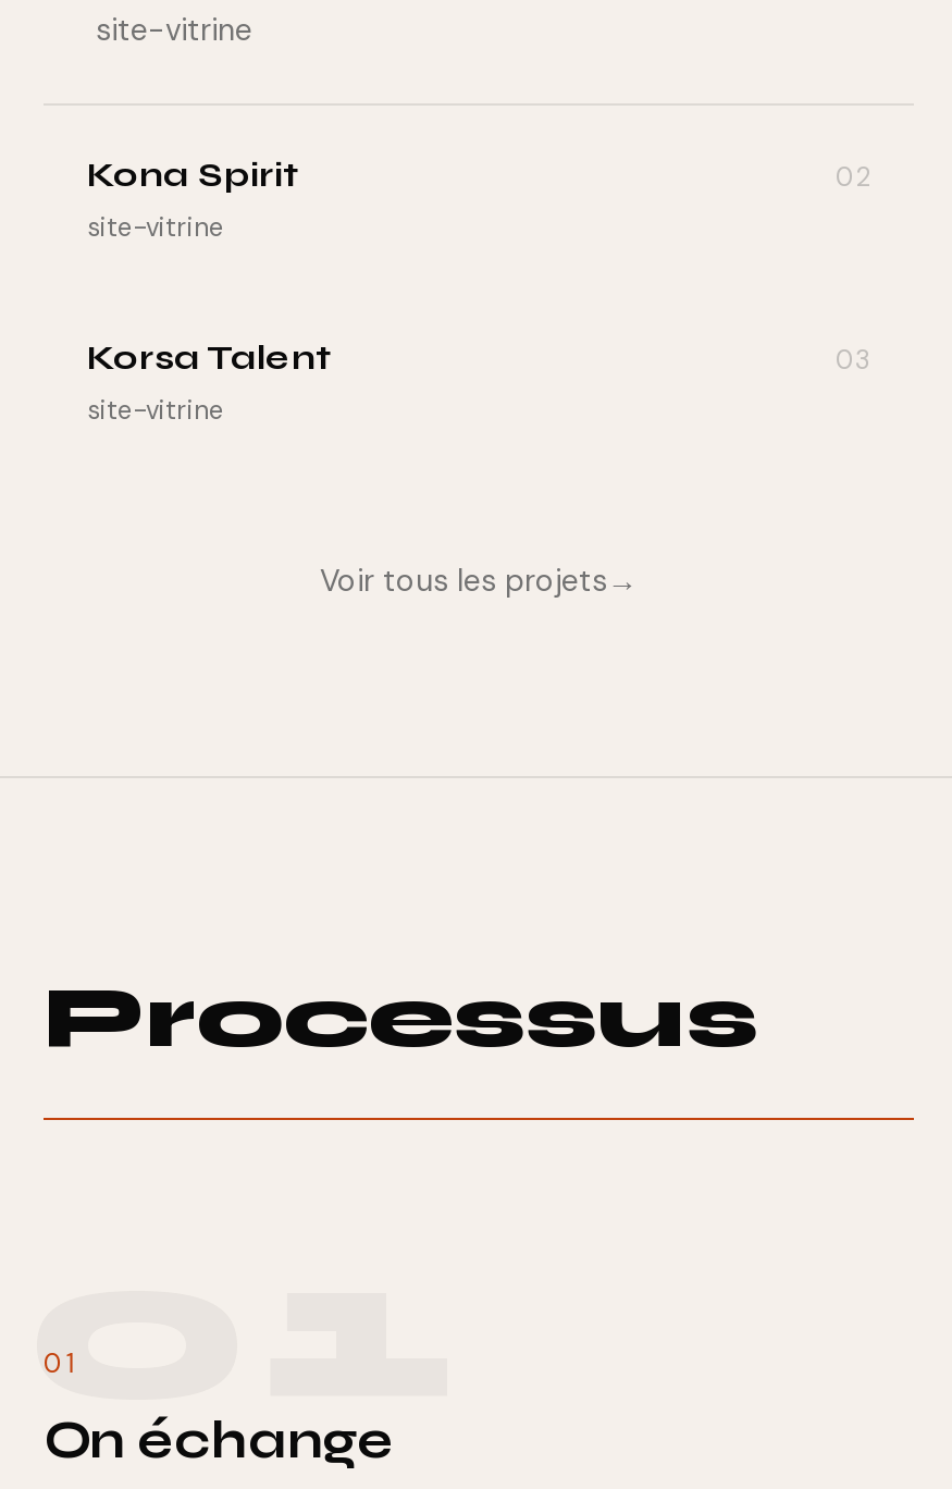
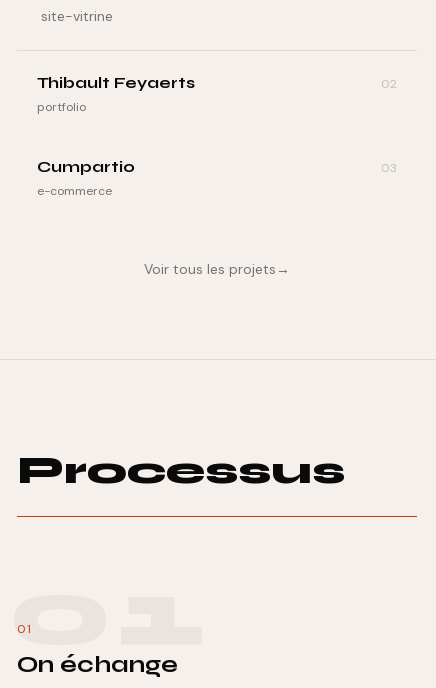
- Kona Spirit
+ Thibault Feyaerts

- site-vitrine
+ portfolio

- Korsa Talent
+ Cumpartio

- site-vitrine
+ e-commerce
